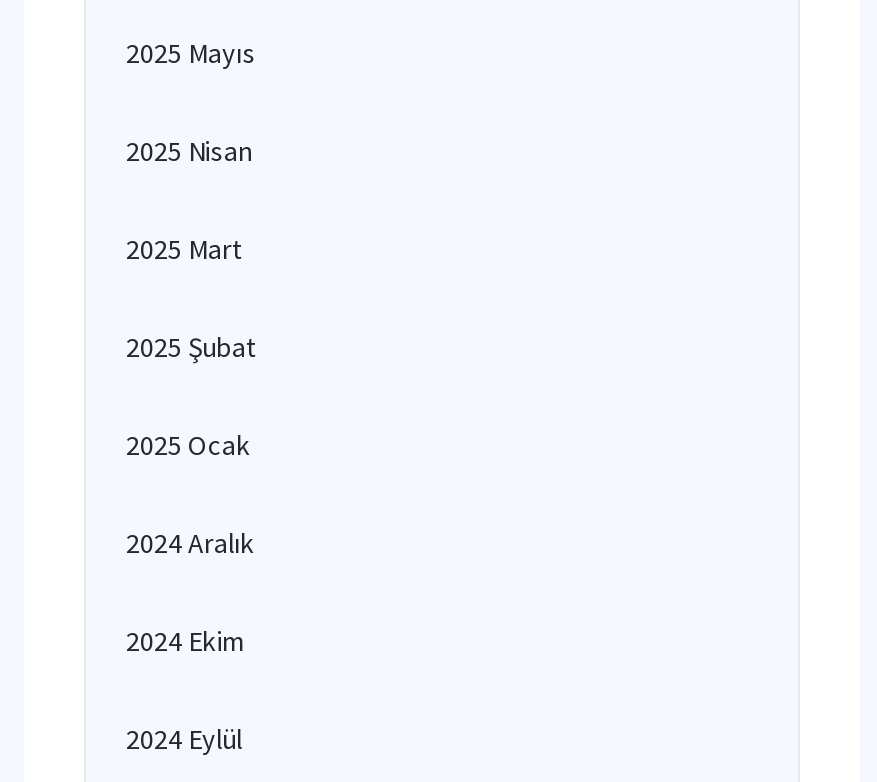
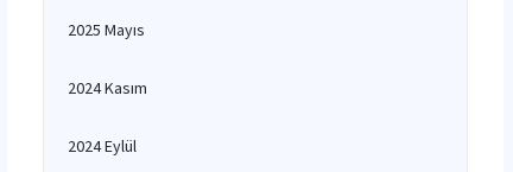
- 2025 Nisan
- 2025 Mart
- 2025 Şubat
- 2025 Ocak
- 2024 Aralık
- 2024 Ekim
+ 2024 Kasım
